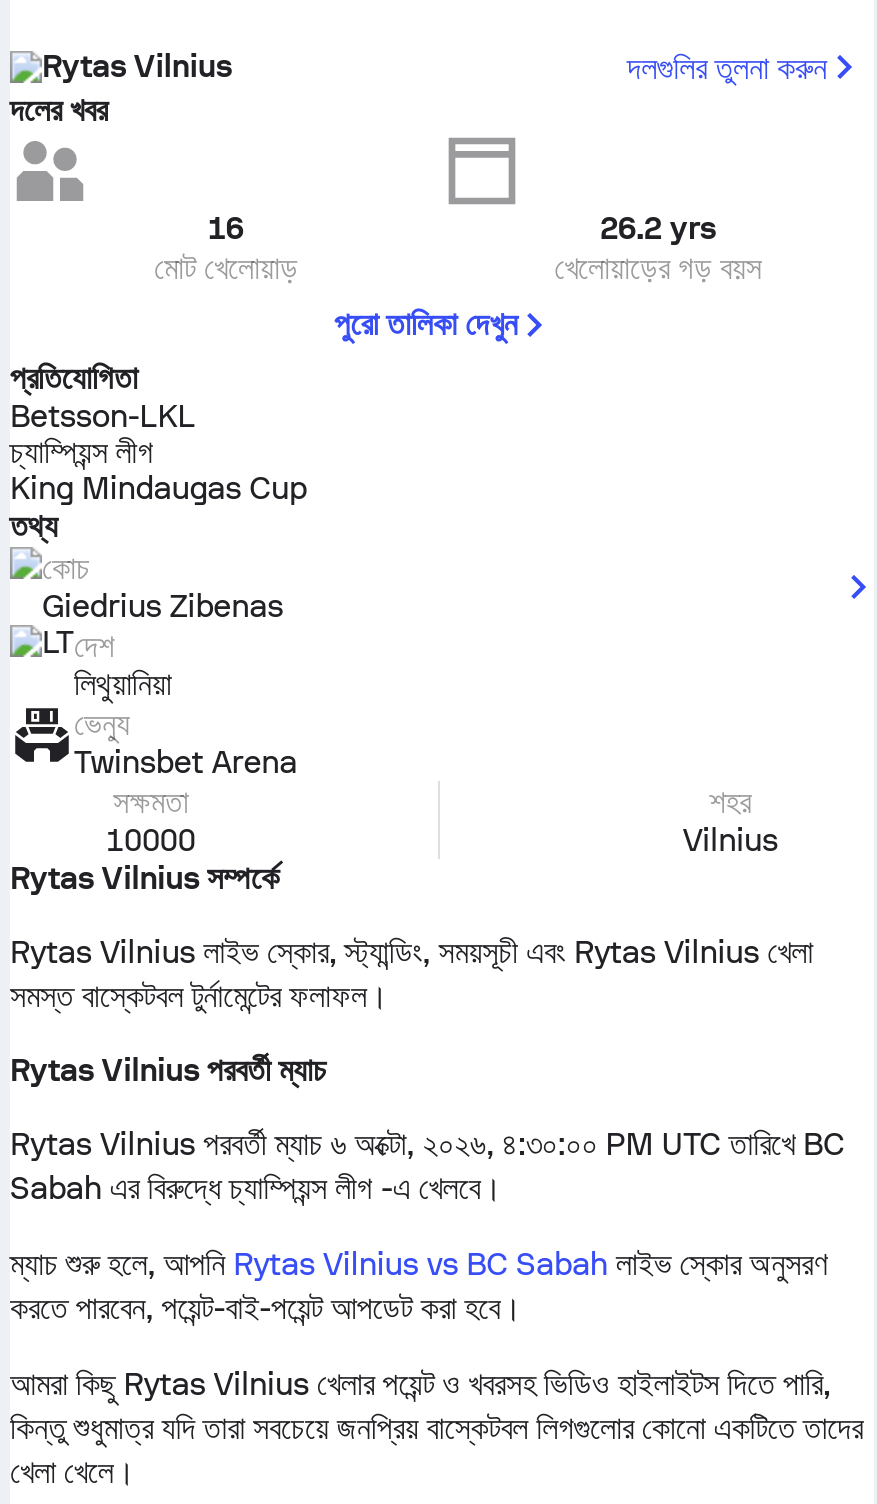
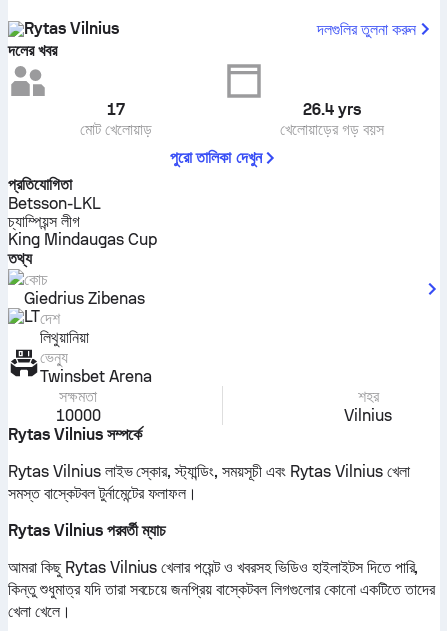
- 16
+ 17

- 26.2 yrs
+ 26.4 yrs

- Rytas Vilnius পরবর্তী ম্যাচ ৬ অক্টো, ২০২৬, ৪:৩০:০০ PM UTC তারিখে BC
- Sabah এর বিরুদ্ধে চ্যাম্পিয়ন্স লীগ -এ খেলবে।
- ম্যাচ শুরু হলে, আপনি Rytas Vilnius vs BC Sabah লাইভ স্কোর অনুসরণ
- করতে পারবেন, পয়েন্ট-বাই-পয়েন্ট আপডেট করা হবে।
